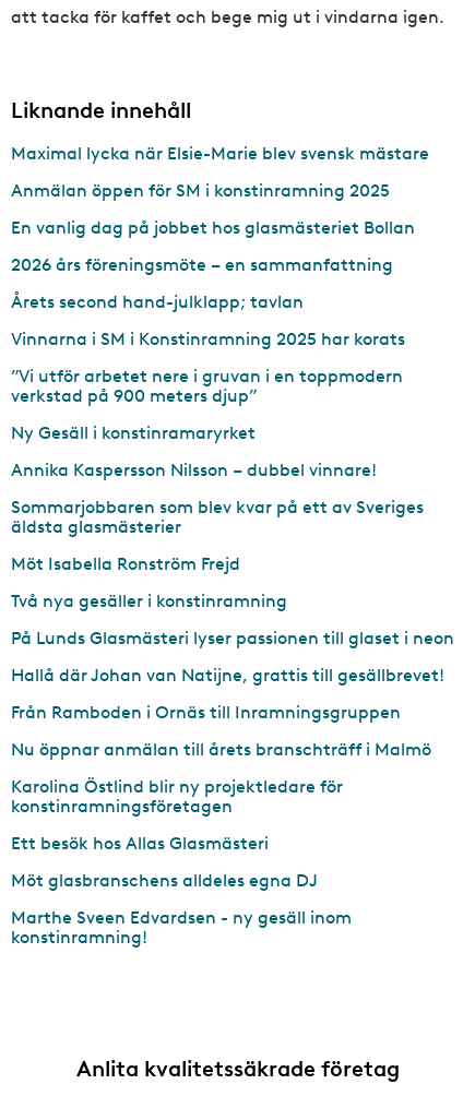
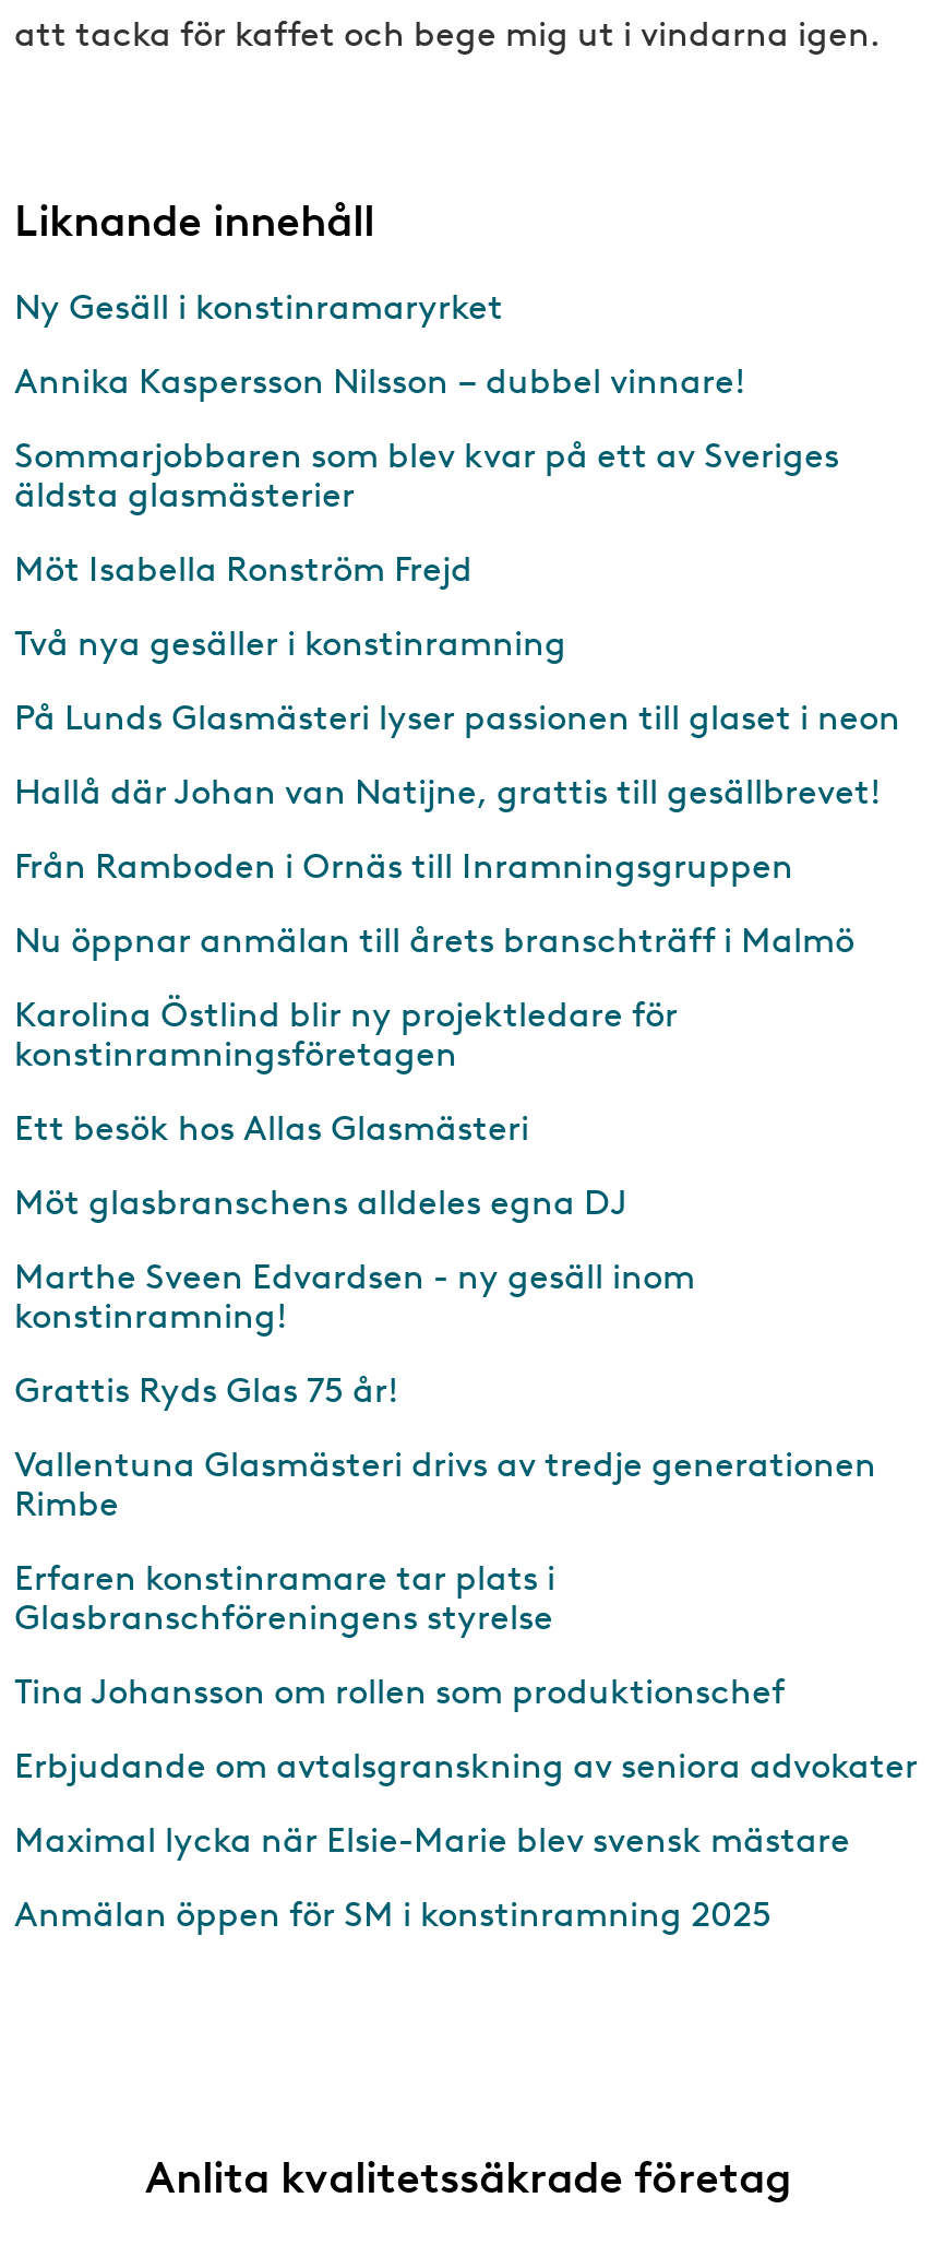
moved down: Maximal lycka när Elsie-Marie blev svensk mästare | Anmälan öppen för SM i konstinramning 2025

- En vanlig dag på jobbet hos glasmästeriet Bollan
- 2026 års föreningsmöte – en sammanfattning
- Årets second hand-julklapp; tavlan
- Vinnarna i SM i Konstinramning 2025 har korats
- ”Vi utför arbetet nere i gruvan i en toppmodern
- verkstad på 900 meters djup”

moved up: Ny Gesäll i konstinramaryrket | Annika Kaspersson Nilsson – dubbel vinnare! | Sommarjobbaren som blev kvar på ett av Sveriges | ... | Marthe Sveen Edvardsen - ny gesäll inom | konstinramning!

+ Grattis Ryds Glas 75 år!
+ Vallentuna Glasmästeri drivs av tredje generationen
+ Rimbe
+ Erfaren konstinramare tar plats i
+ Glasbranschföreningens styrelse
+ Tina Johansson om rollen som produktionschef
+ Erbjudande om avtalsgranskning av seniora advokater
